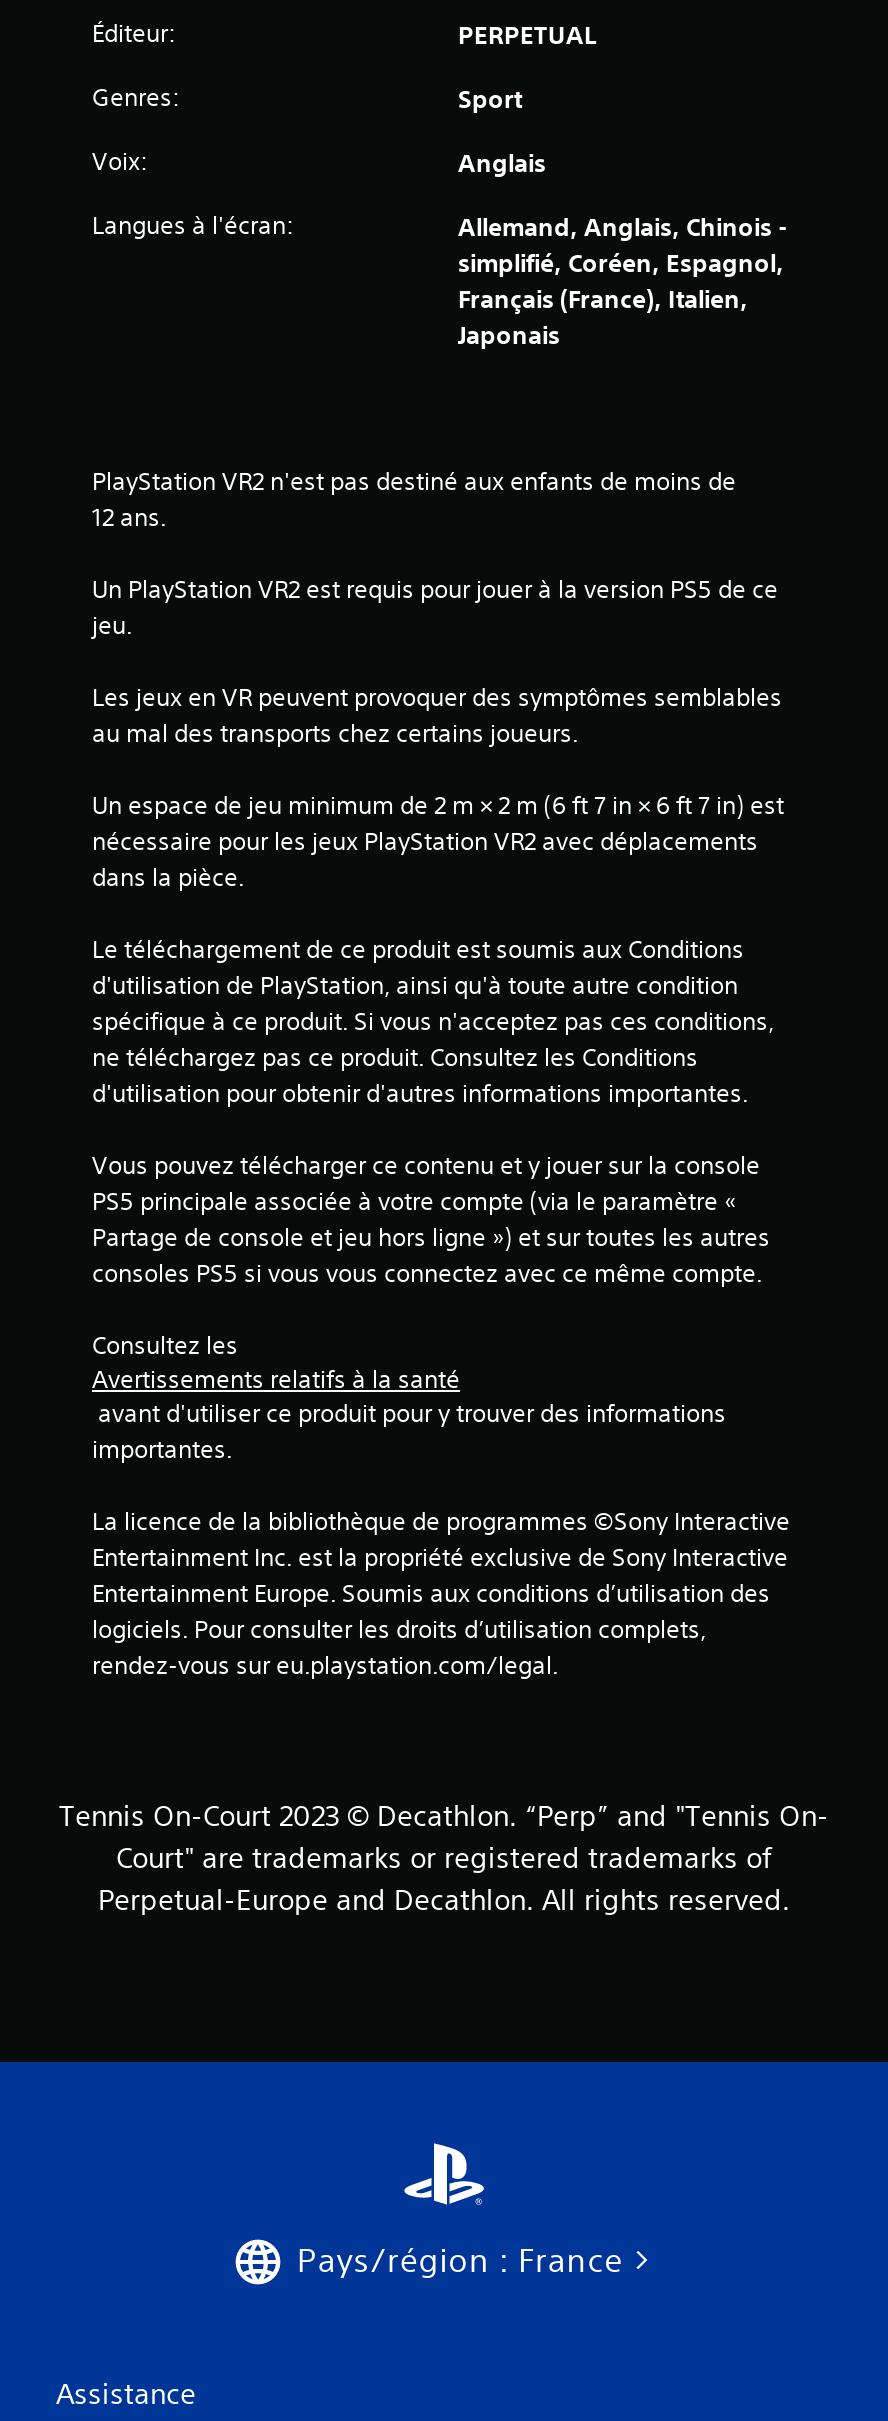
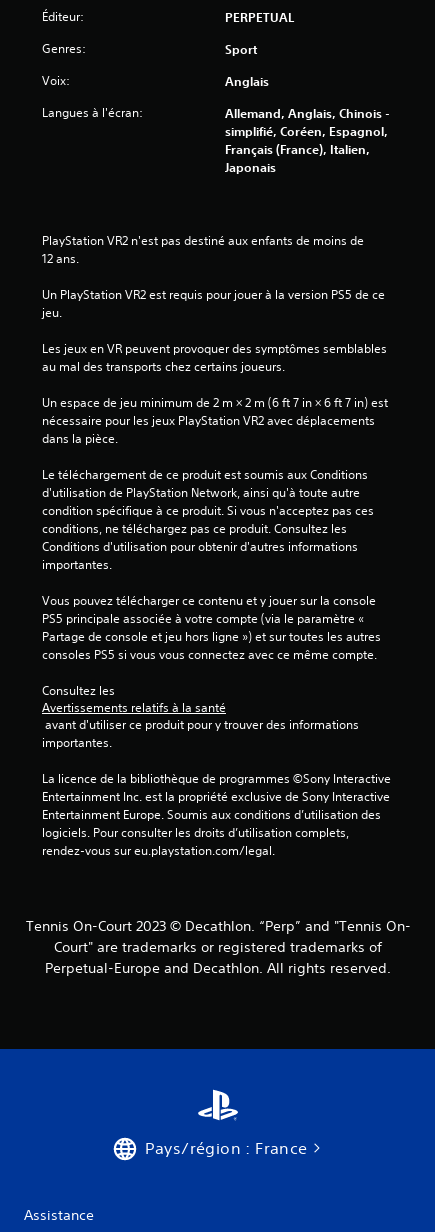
- d'utilisation de PlayStation, ainsi qu'à toute autre condition
- spécifique à ce produit. Si vous n'acceptez pas ces conditions,
- ne téléchargez pas ce produit. Consultez les Conditions
- d'utilisation pour obtenir d'autres informations importantes.
+ d'utilisation de PlayStation Network, ainsi qu'à toute autre
+ condition spécifique à ce produit. Si vous n'acceptez pas ces
+ conditions, ne téléchargez pas ce produit. Consultez les
+ Conditions d'utilisation pour obtenir d'autres informations
+ importantes.
